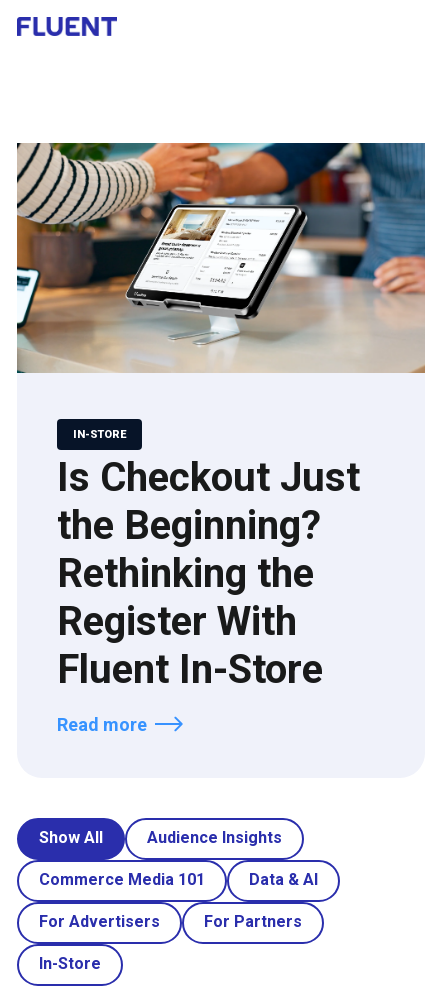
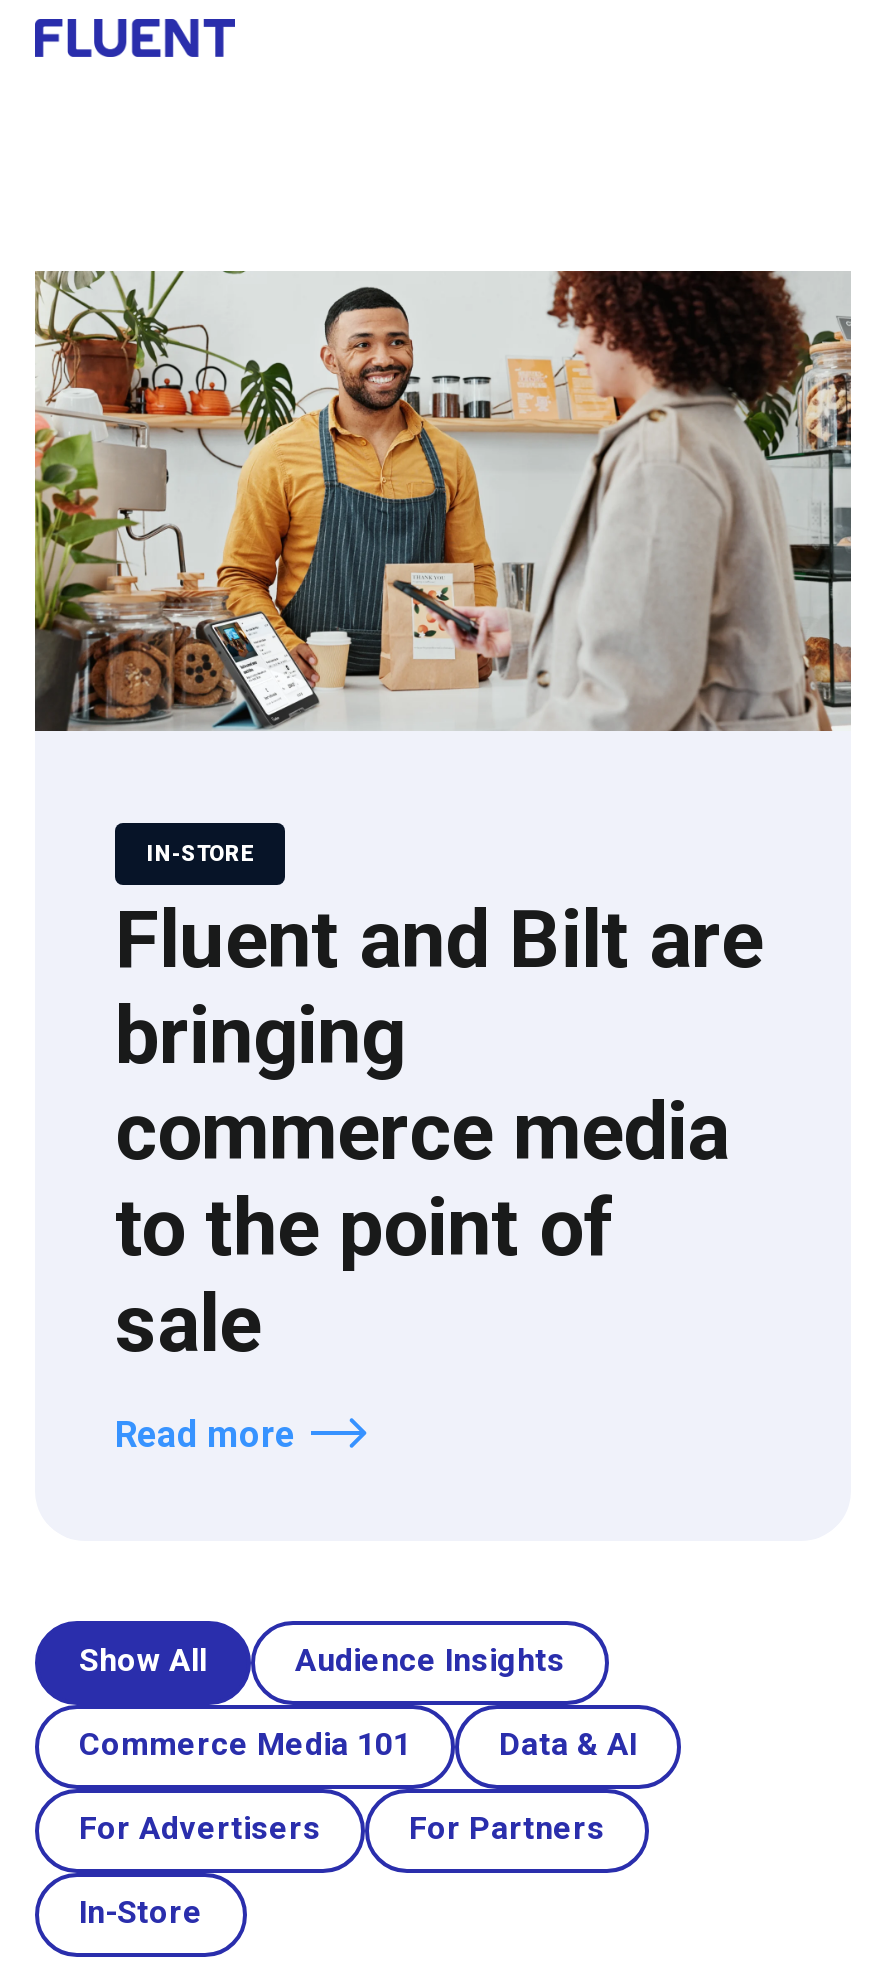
- [image]
+ [image]

- Is Checkout Just
- the Beginning?
- Rethinking the
- Register With
- Fluent In-Store
+ Fluent and Bilt are
+ bringing
+ commerce media
+ to the point of
+ sale
